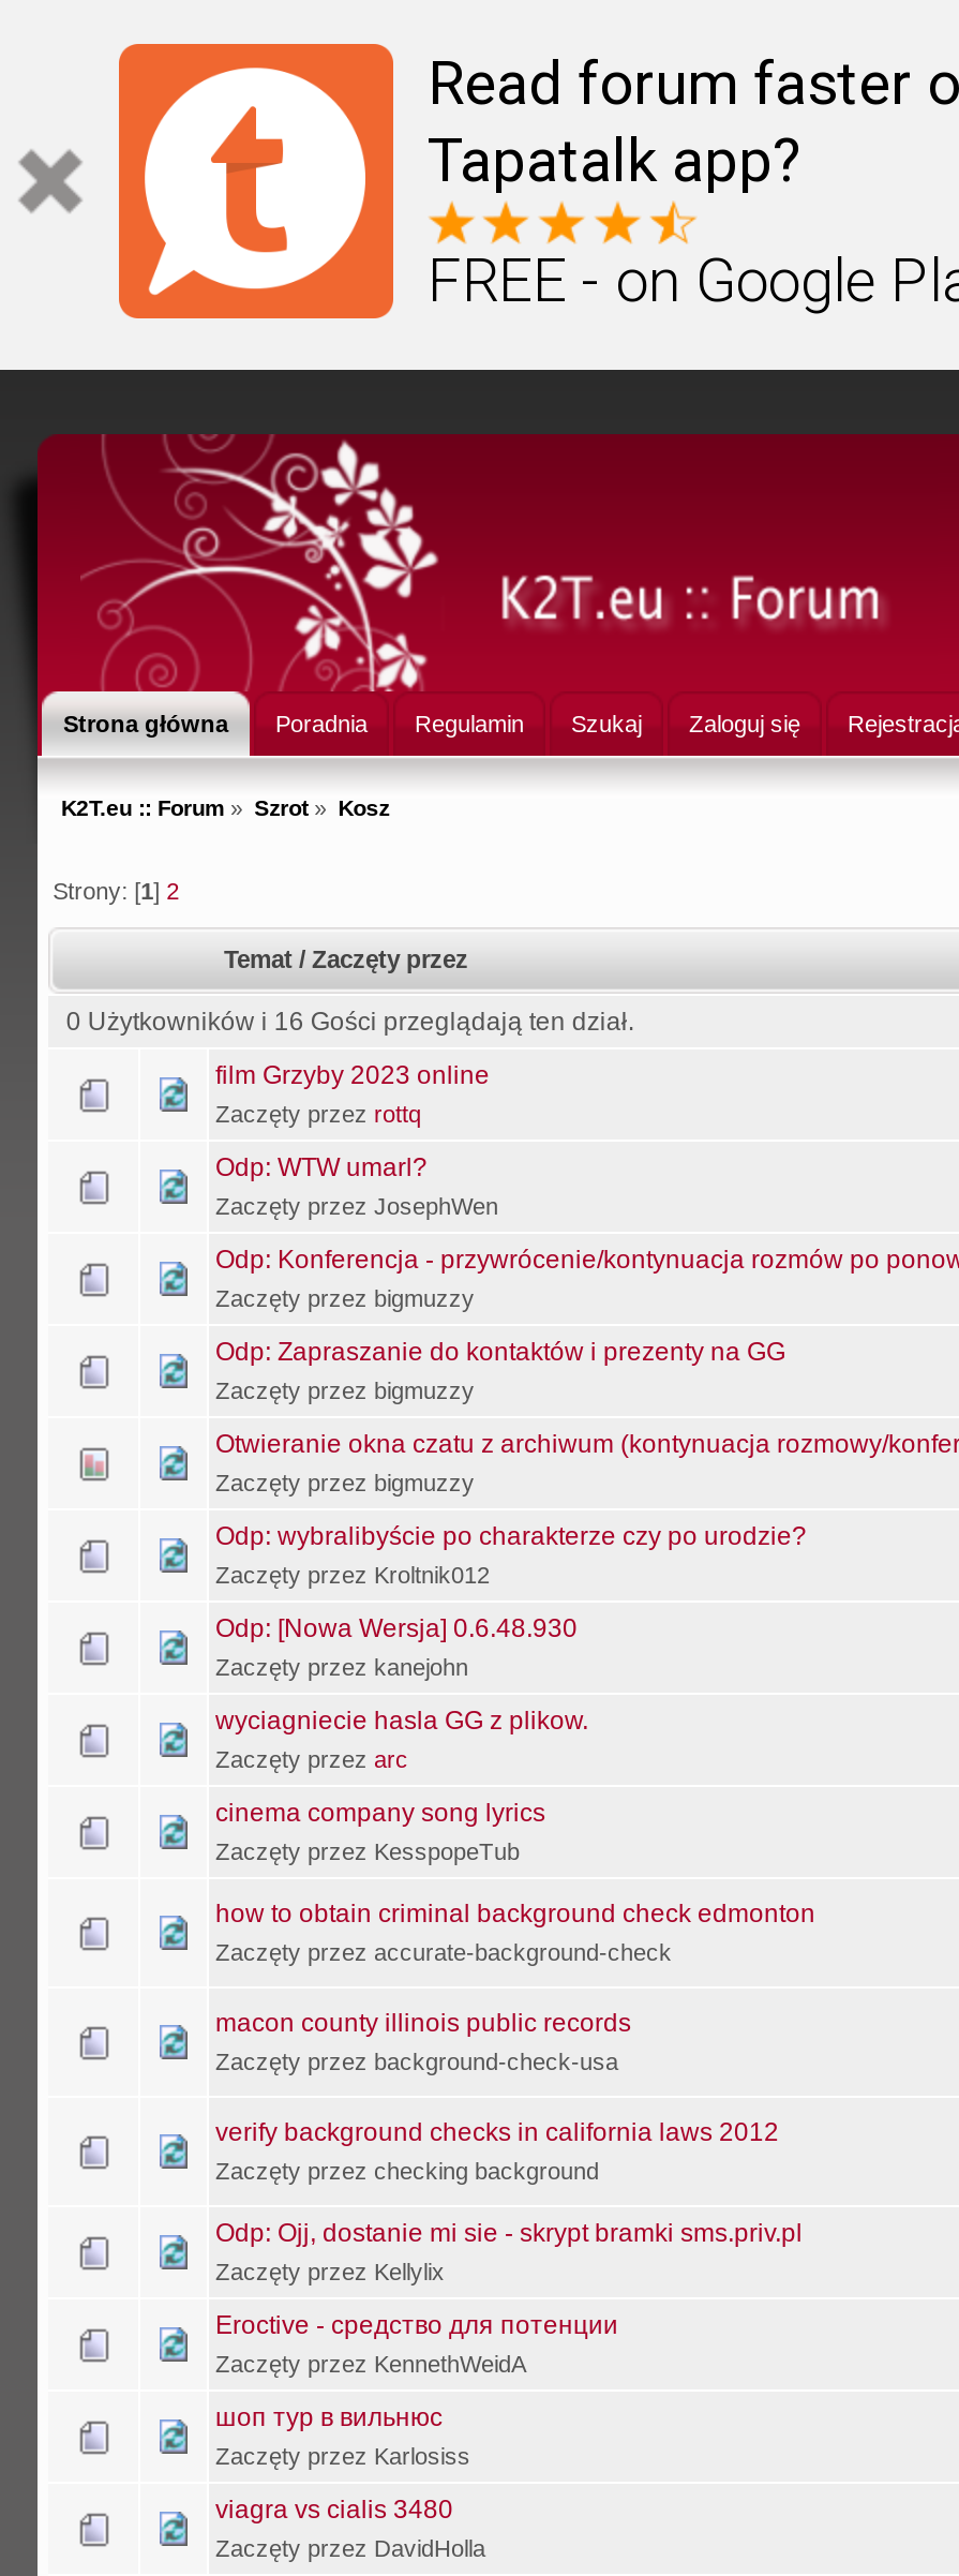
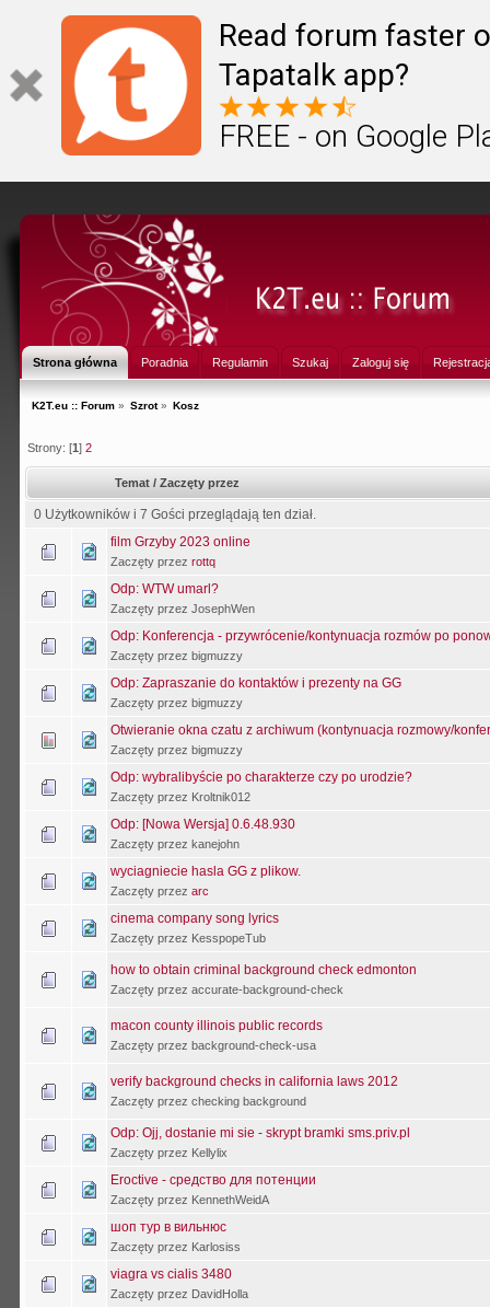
- 0 Użytkowników i 16 Gości przeglądają ten dział.
+ 0 Użytkowników i 7 Gości przeglądają ten dział.
